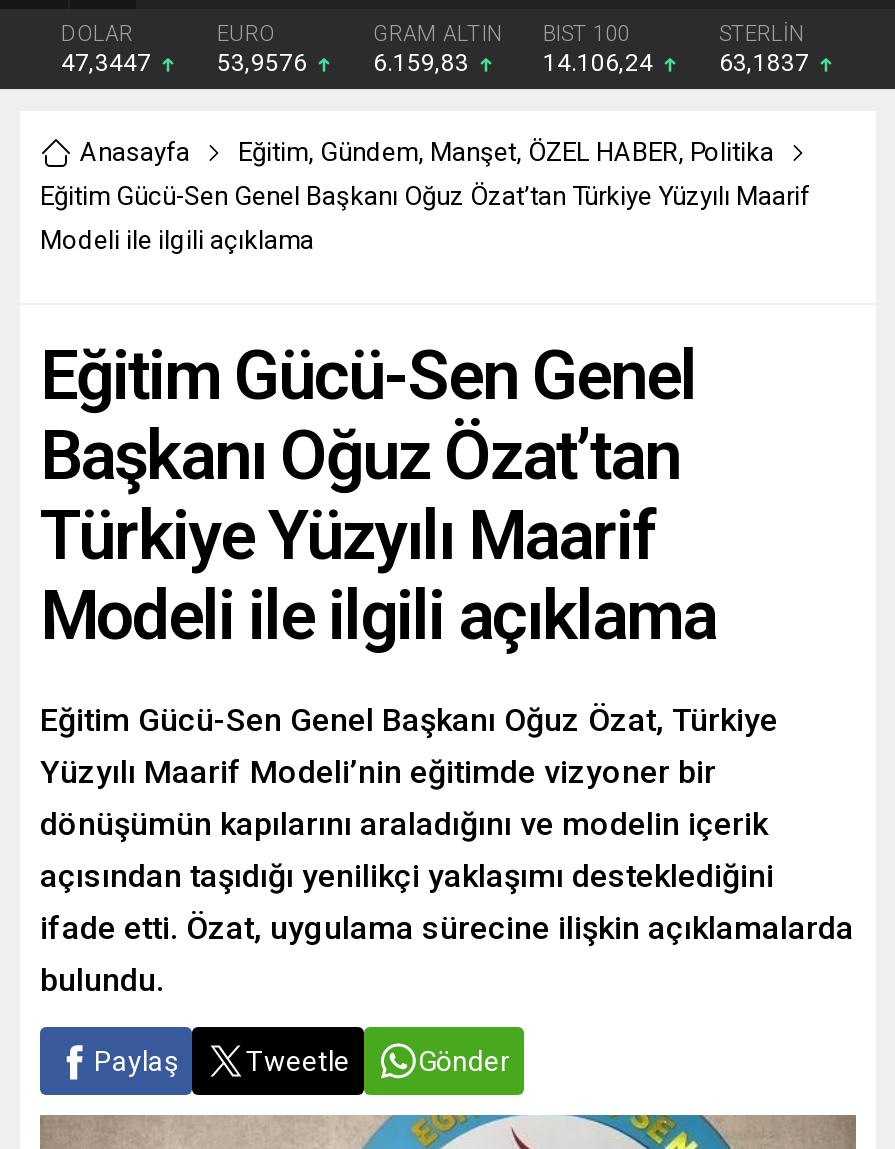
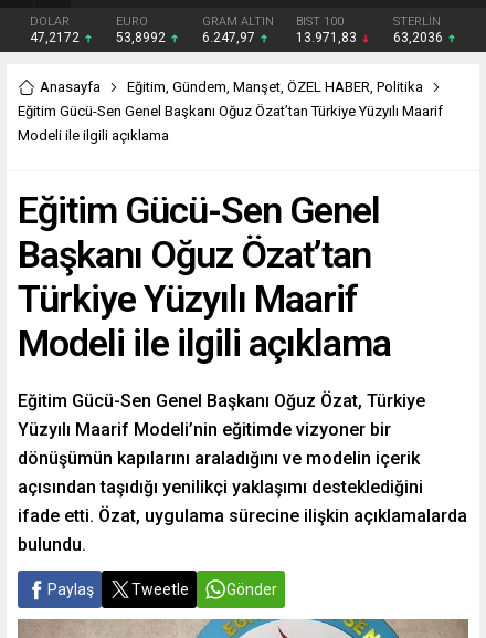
- 47,3447
+ 47,2172

- 53,9576
+ 53,8992

- 6.159,83
+ 6.247,97

- 14.106,24
+ 13.971,83

- 63,1837
+ 63,2036
